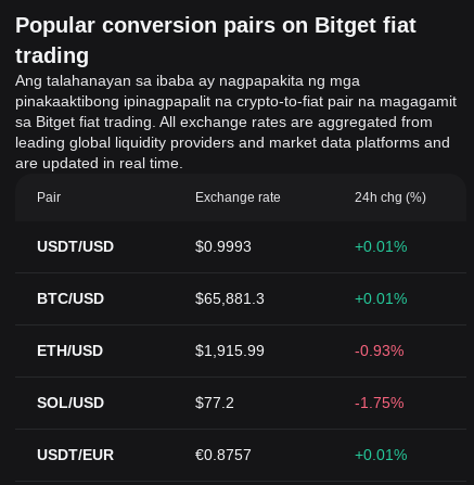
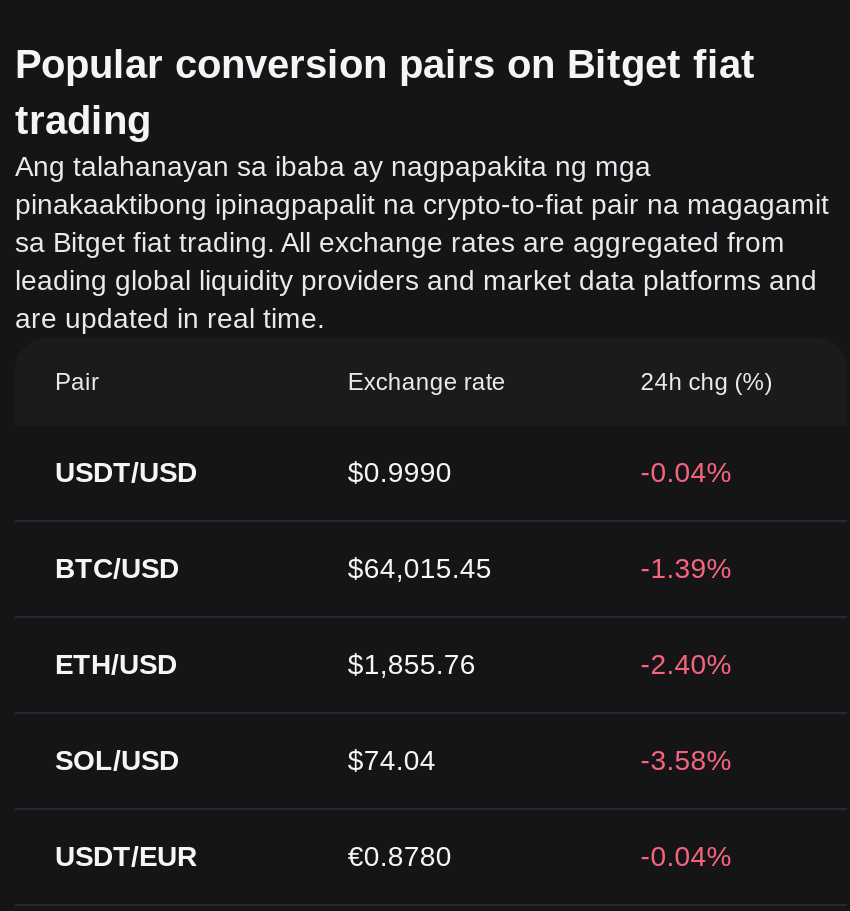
- $0.9993
+ $0.9990

- +0.01%
+ -0.04%

- $65,881.3
+ $64,015.45

- +0.01%
+ -1.39%

- $1,915.99
+ $1,855.76

- -0.93%
+ -2.40%

- $77.2
+ $74.04

- -1.75%
+ -3.58%

- €0.8757
+ €0.8780

- +0.01%
+ -0.04%
